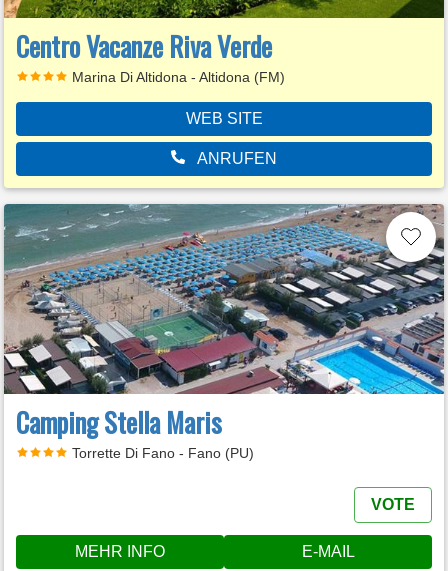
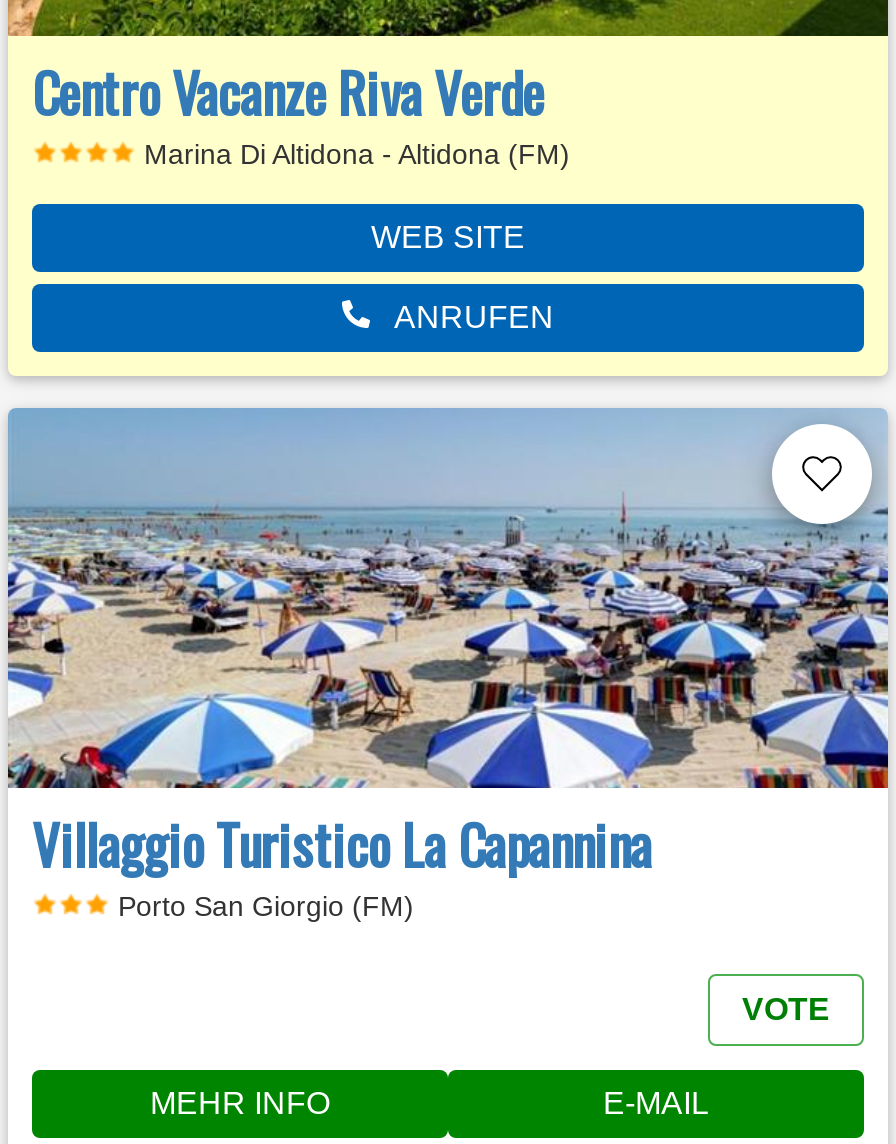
- [image]
- Camping Stella Maris
- Torrette Di Fano - Fano (PU)
+ [image]
+ Villaggio Turistico La Capannina
+ Porto San Giorgio (FM)
